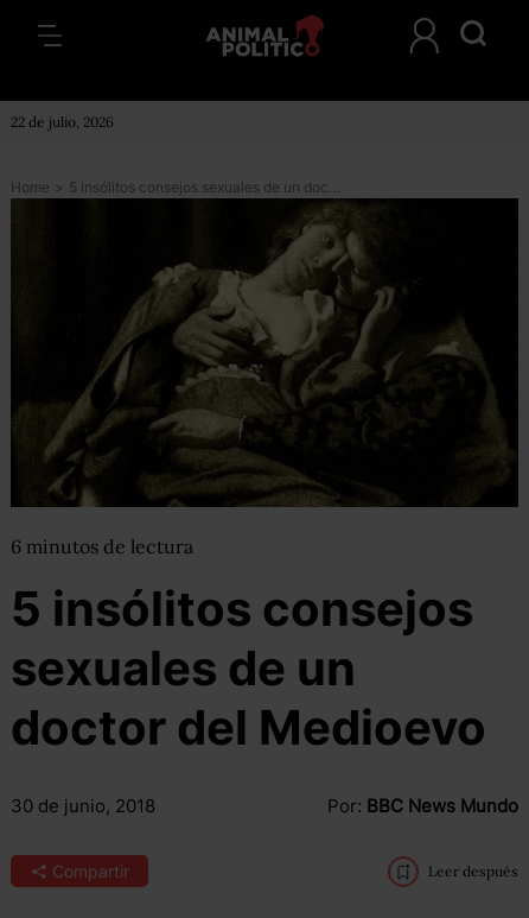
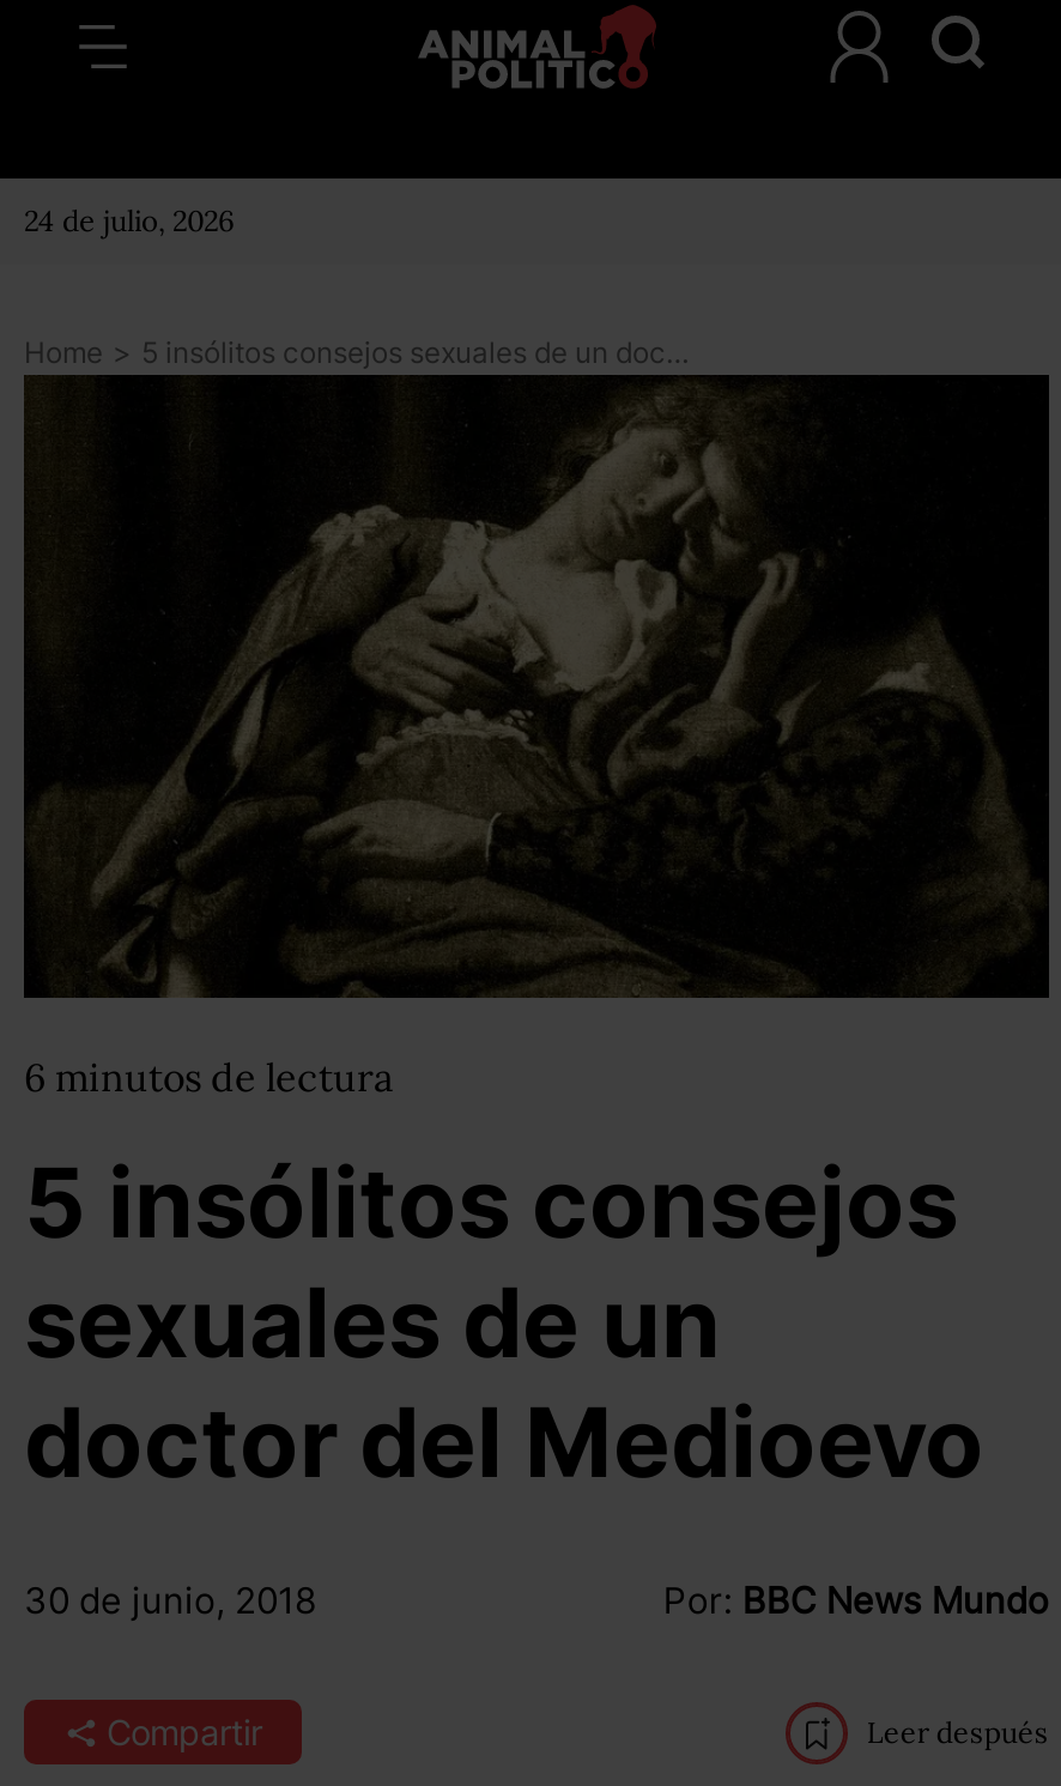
- 22 de julio, 2026
+ 24 de julio, 2026
